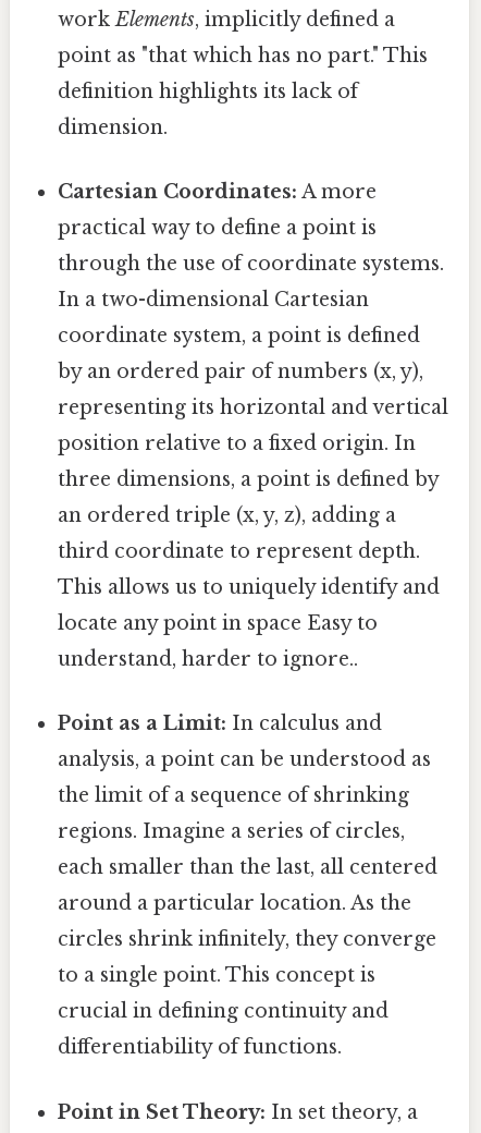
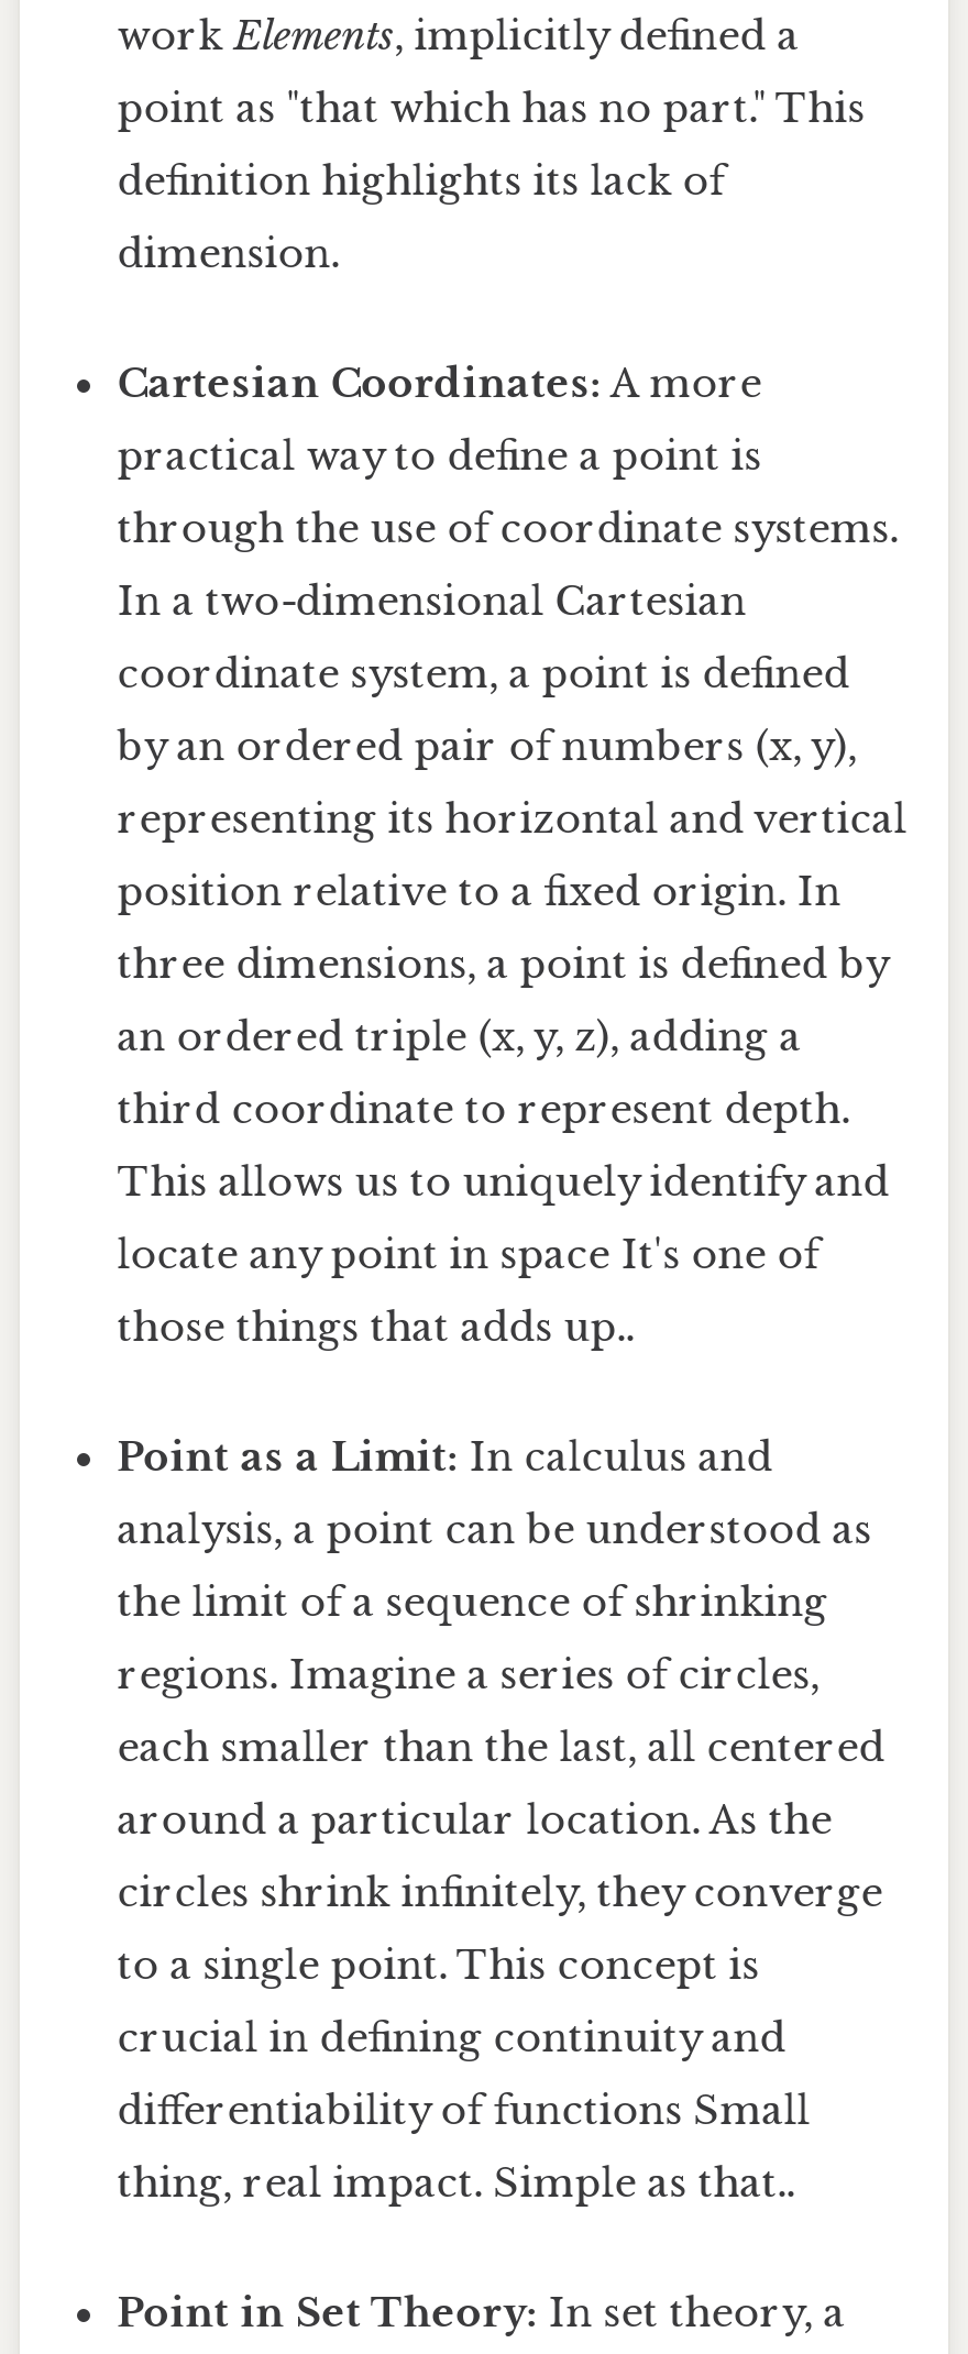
- locate any point in space Easy to
+ locate any point in space It's one of

- understand, harder to ignore..
+ those things that adds up..

- differentiability of functions.
+ differentiability of functions Small
+ thing, real impact. Simple as that..
